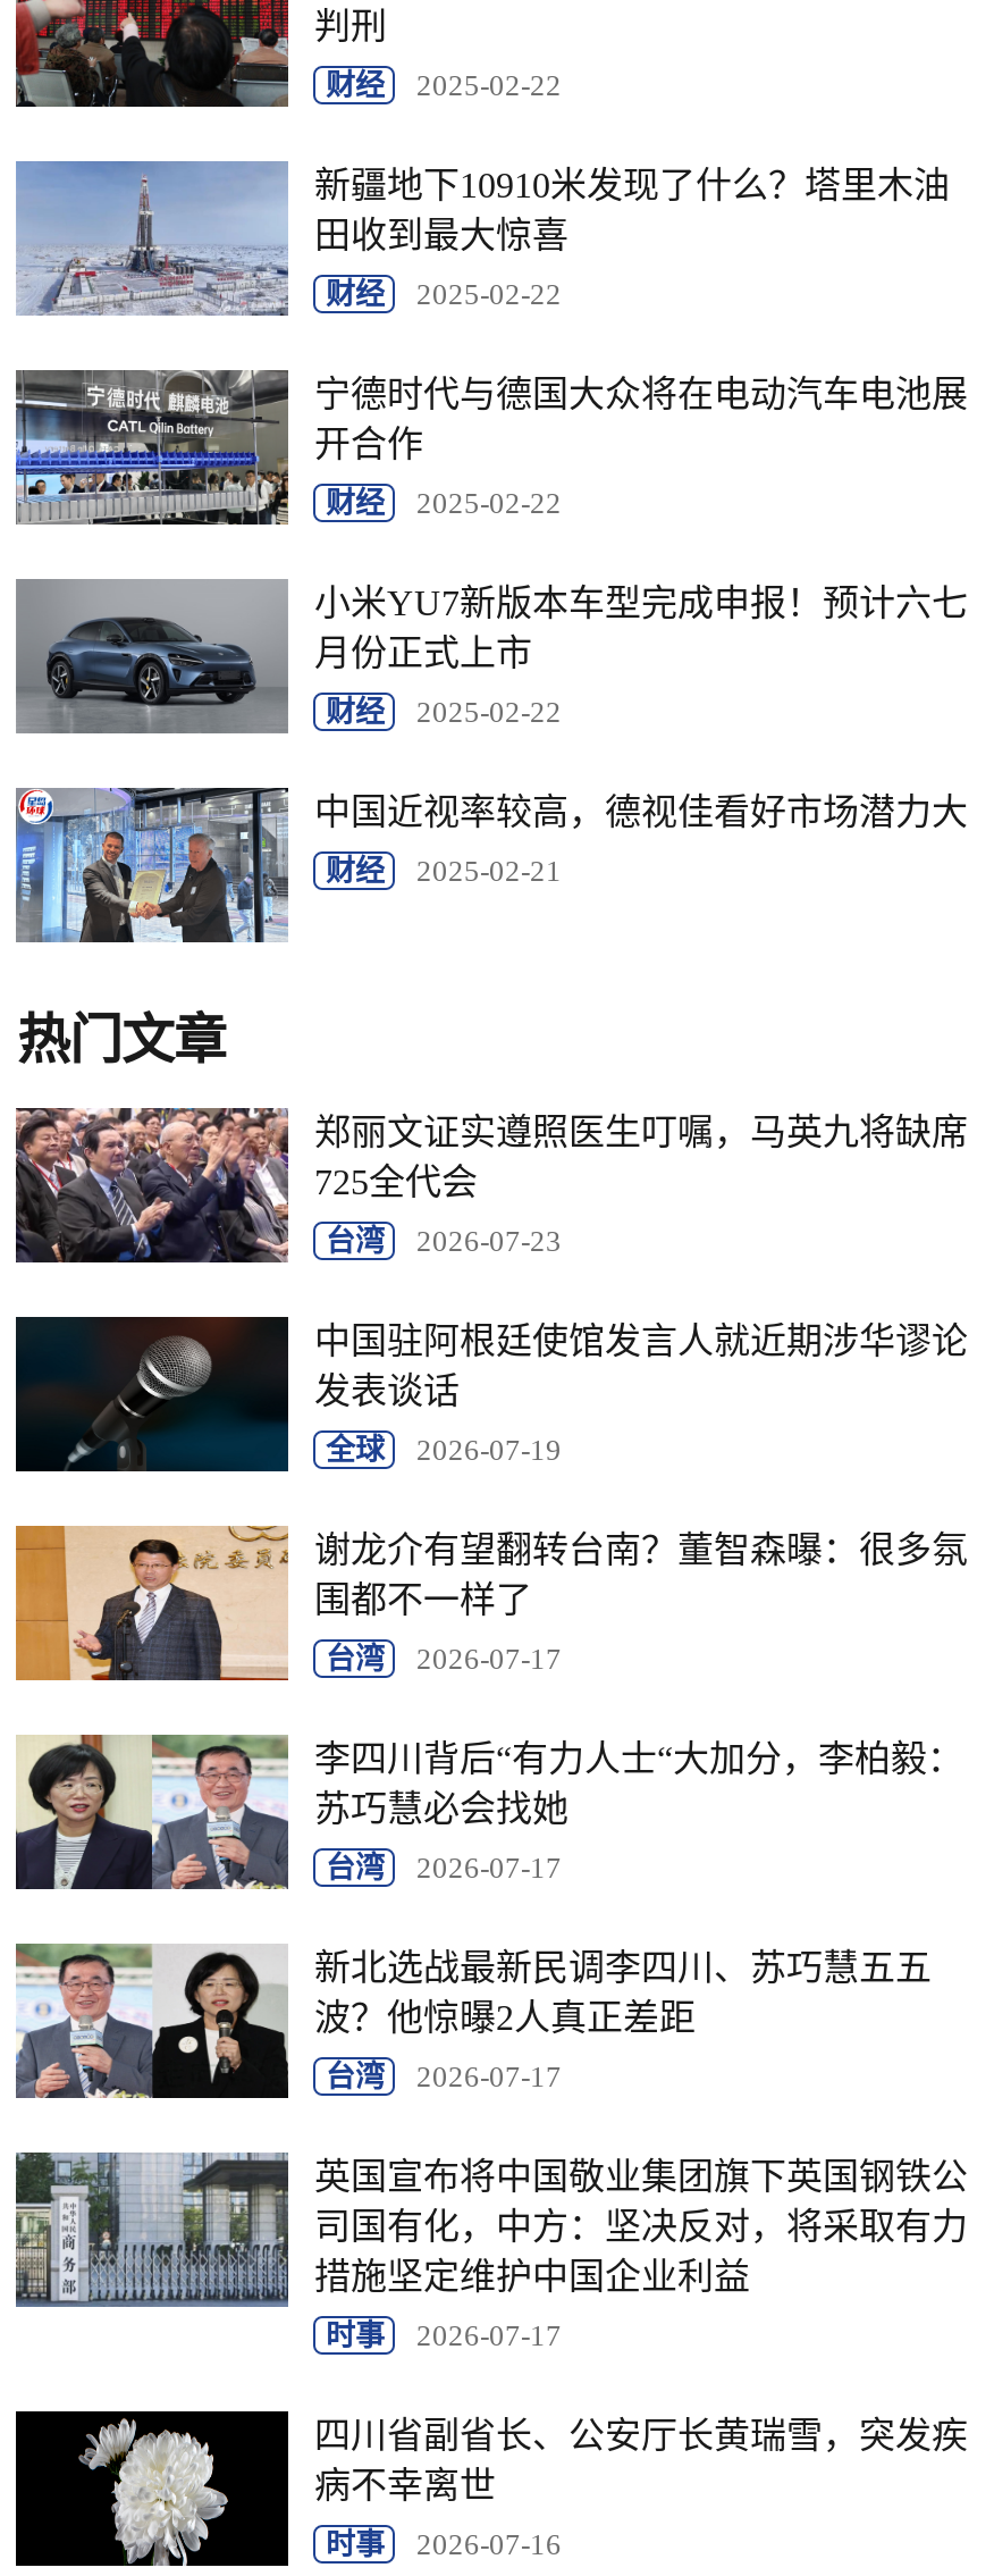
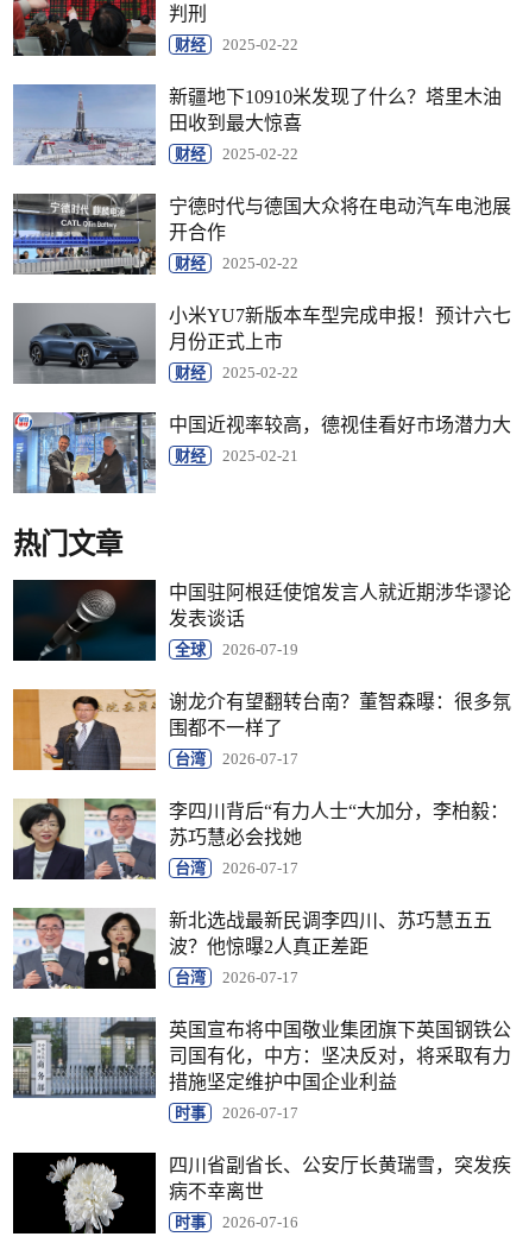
- [image]
- 郑丽文证实遵照医生叮嘱，马英九将缺席
- 725全代会
- 台湾
- 2026-07-23
